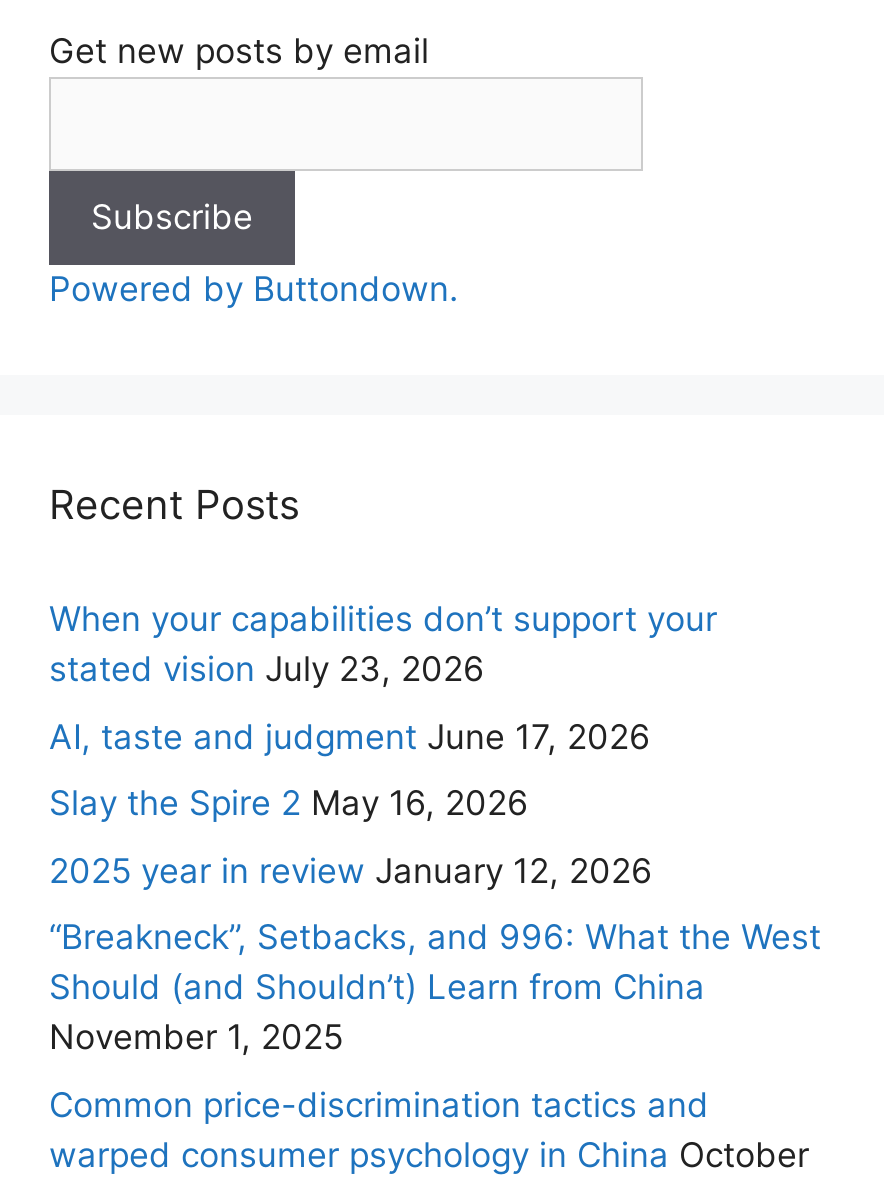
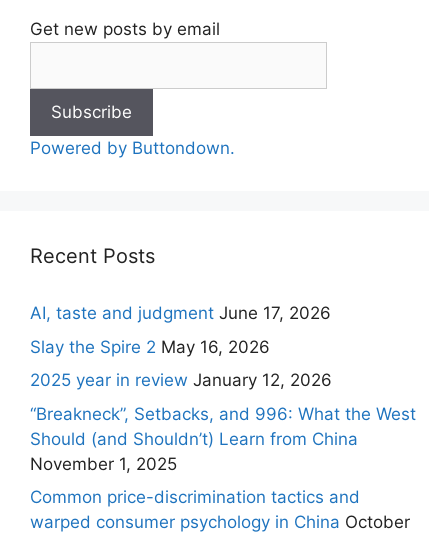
- When your capabilities don’t support your
- stated vision July 23, 2026
